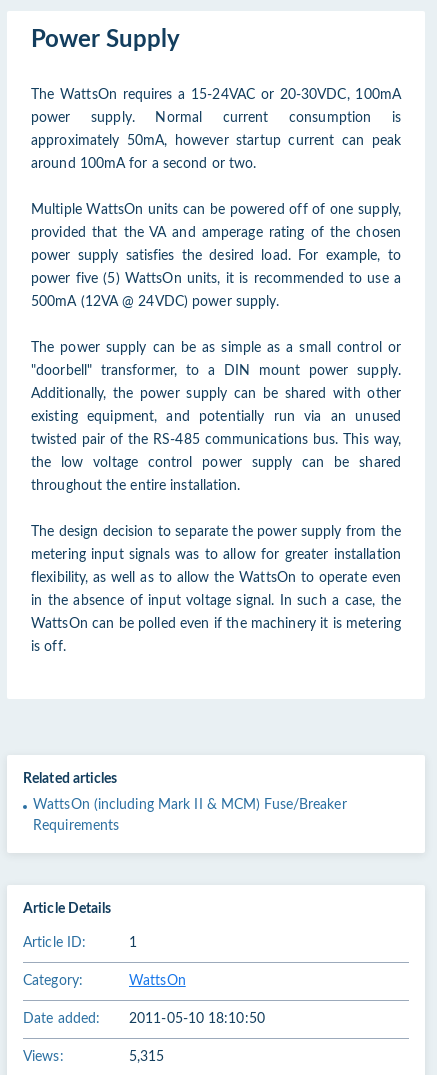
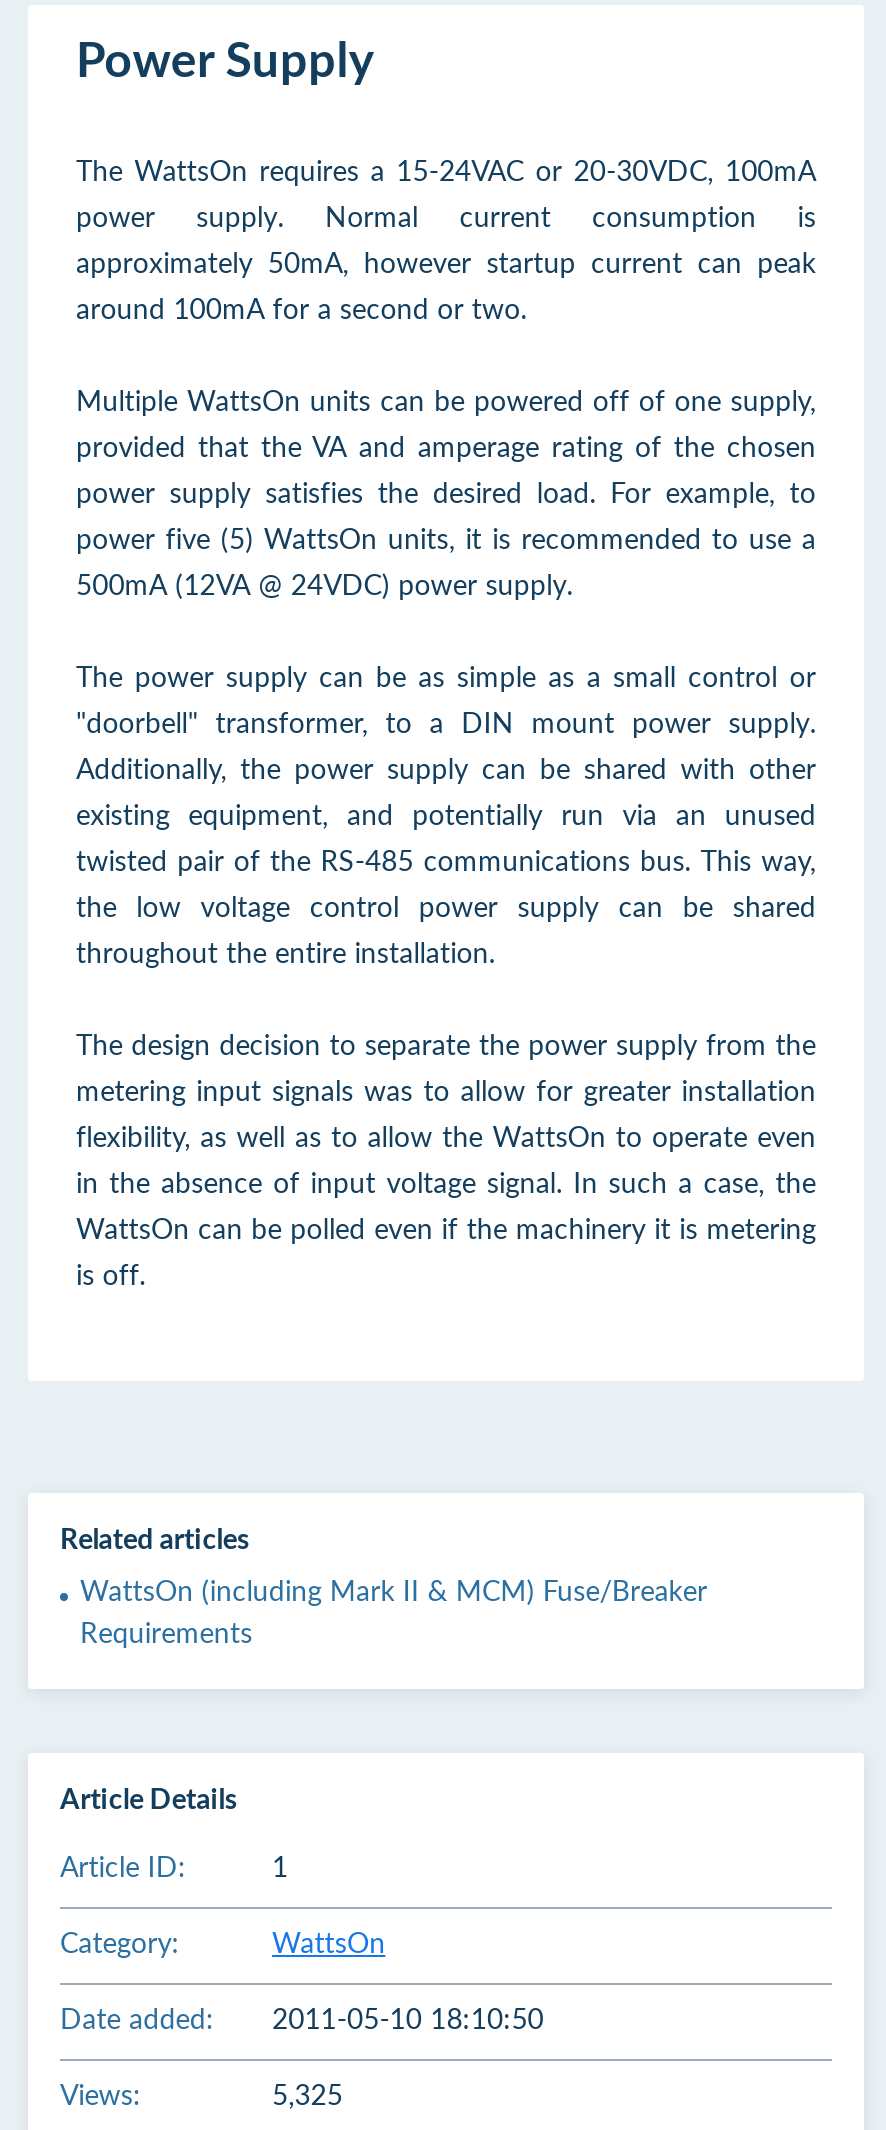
- 5,315
+ 5,325
